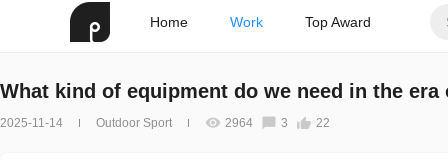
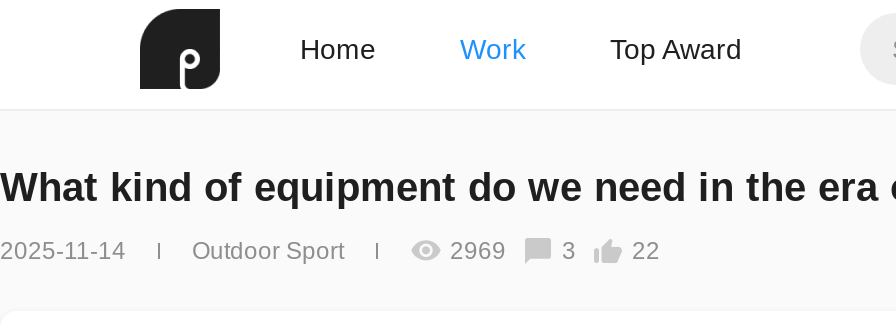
- 2964 3 22
+ 2969 3 22
